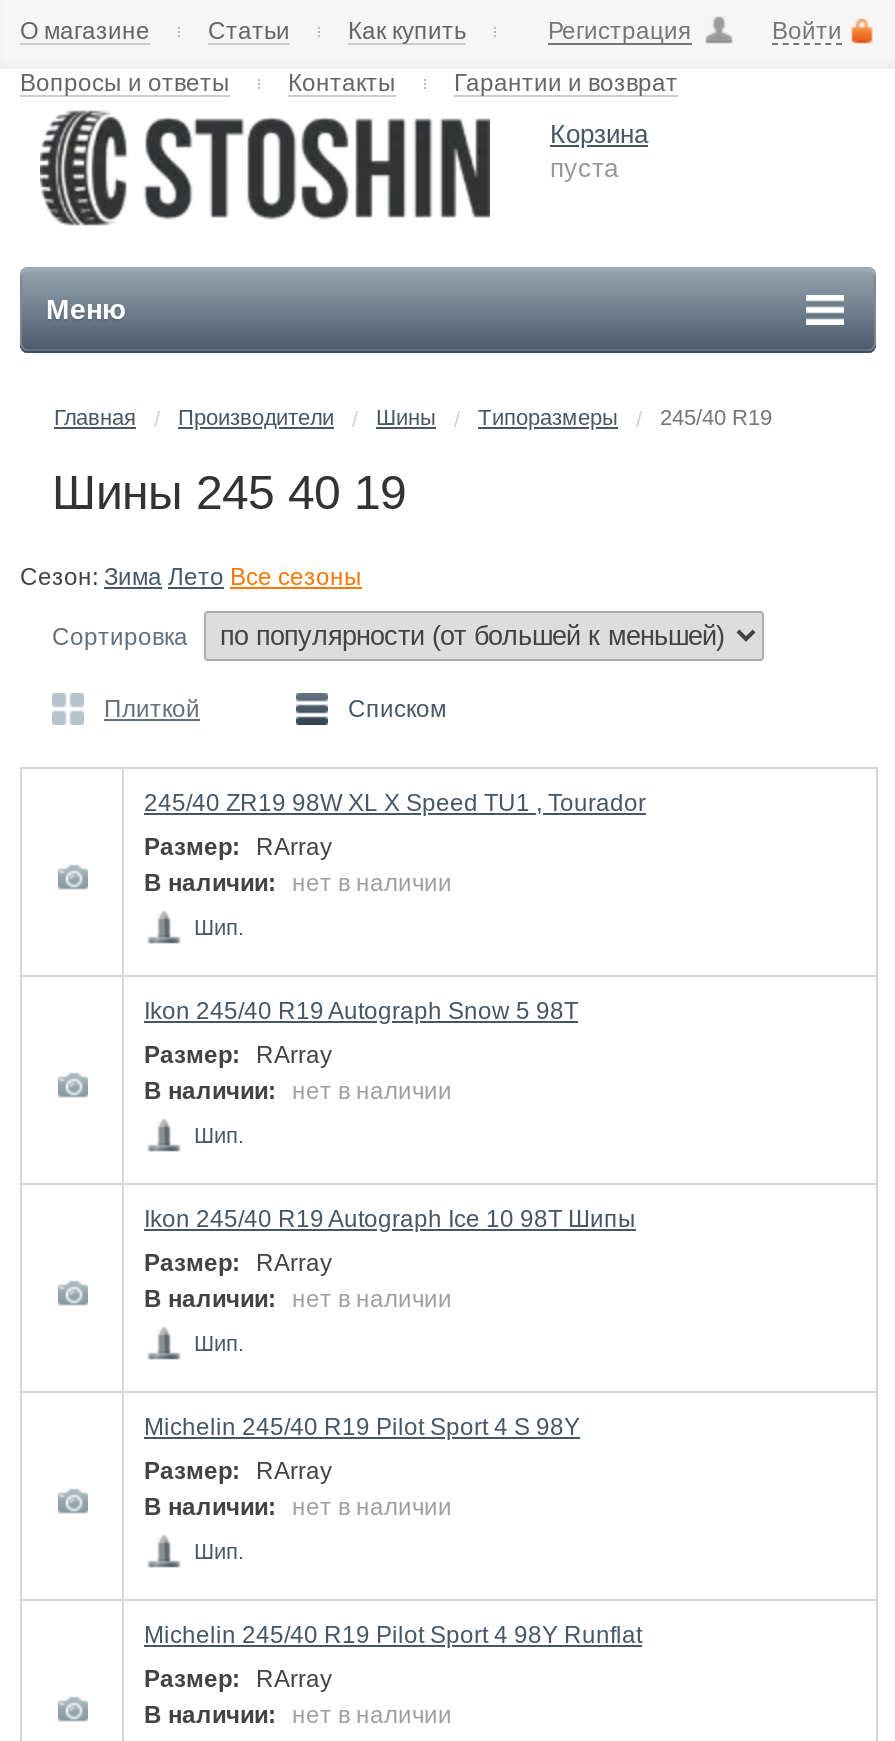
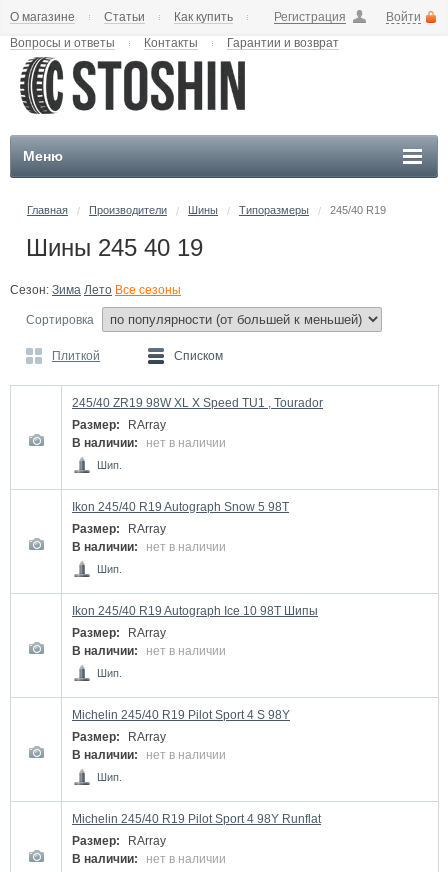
- Корзина
- пуста
